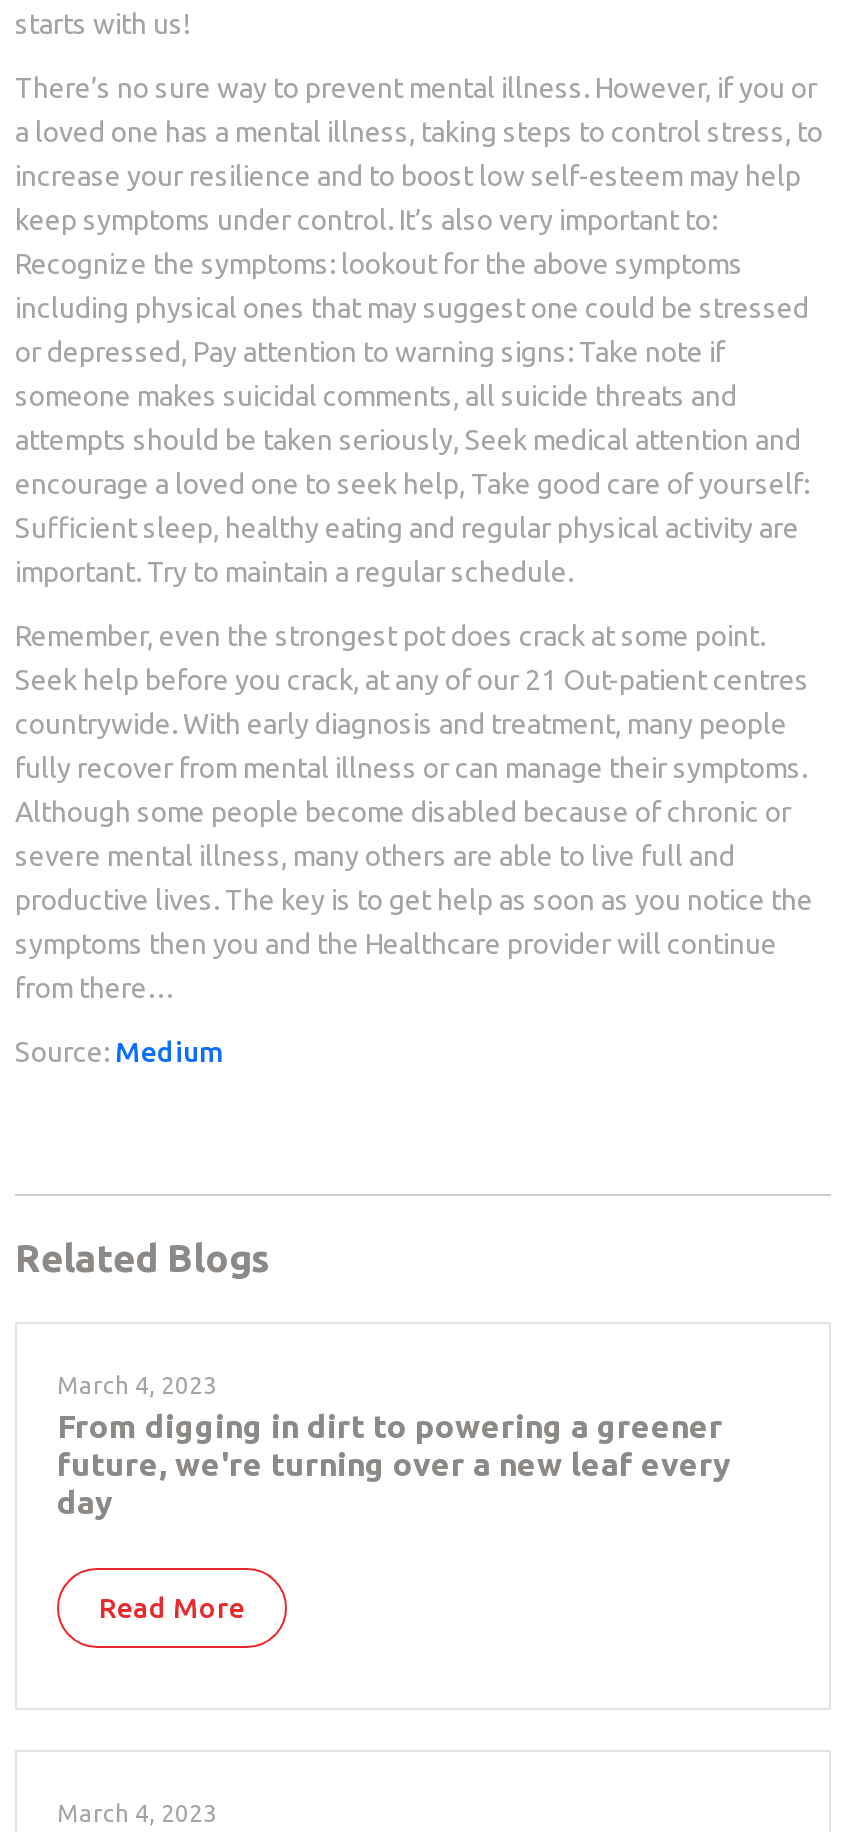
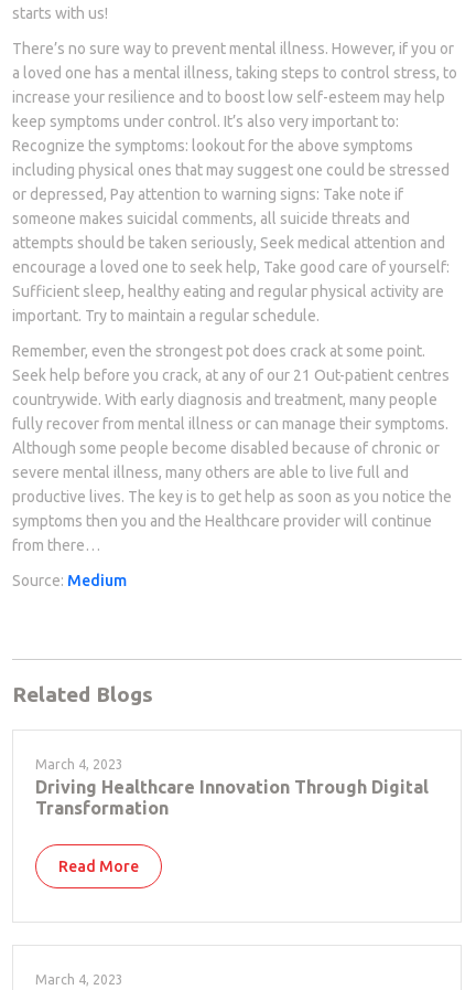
- From digging in dirt to powering a greener
- future, we're turning over a new leaf every
- day
+ Driving Healthcare Innovation Through Digital
+ Transformation
